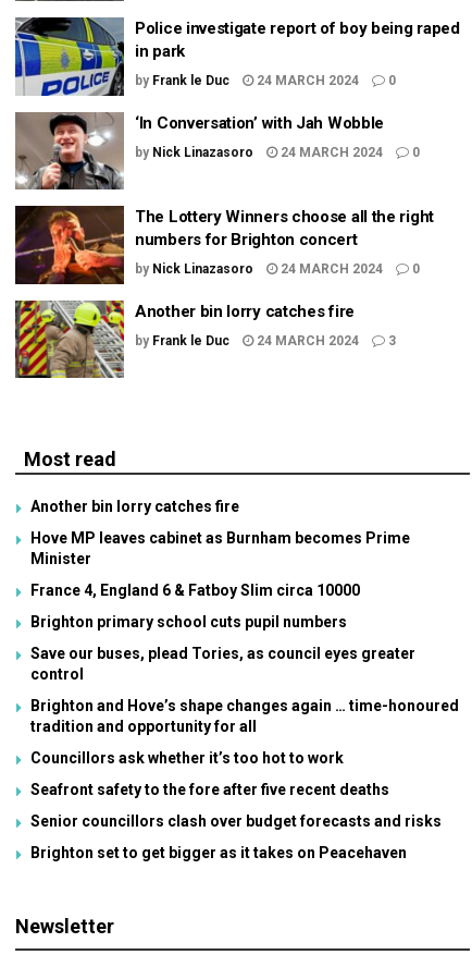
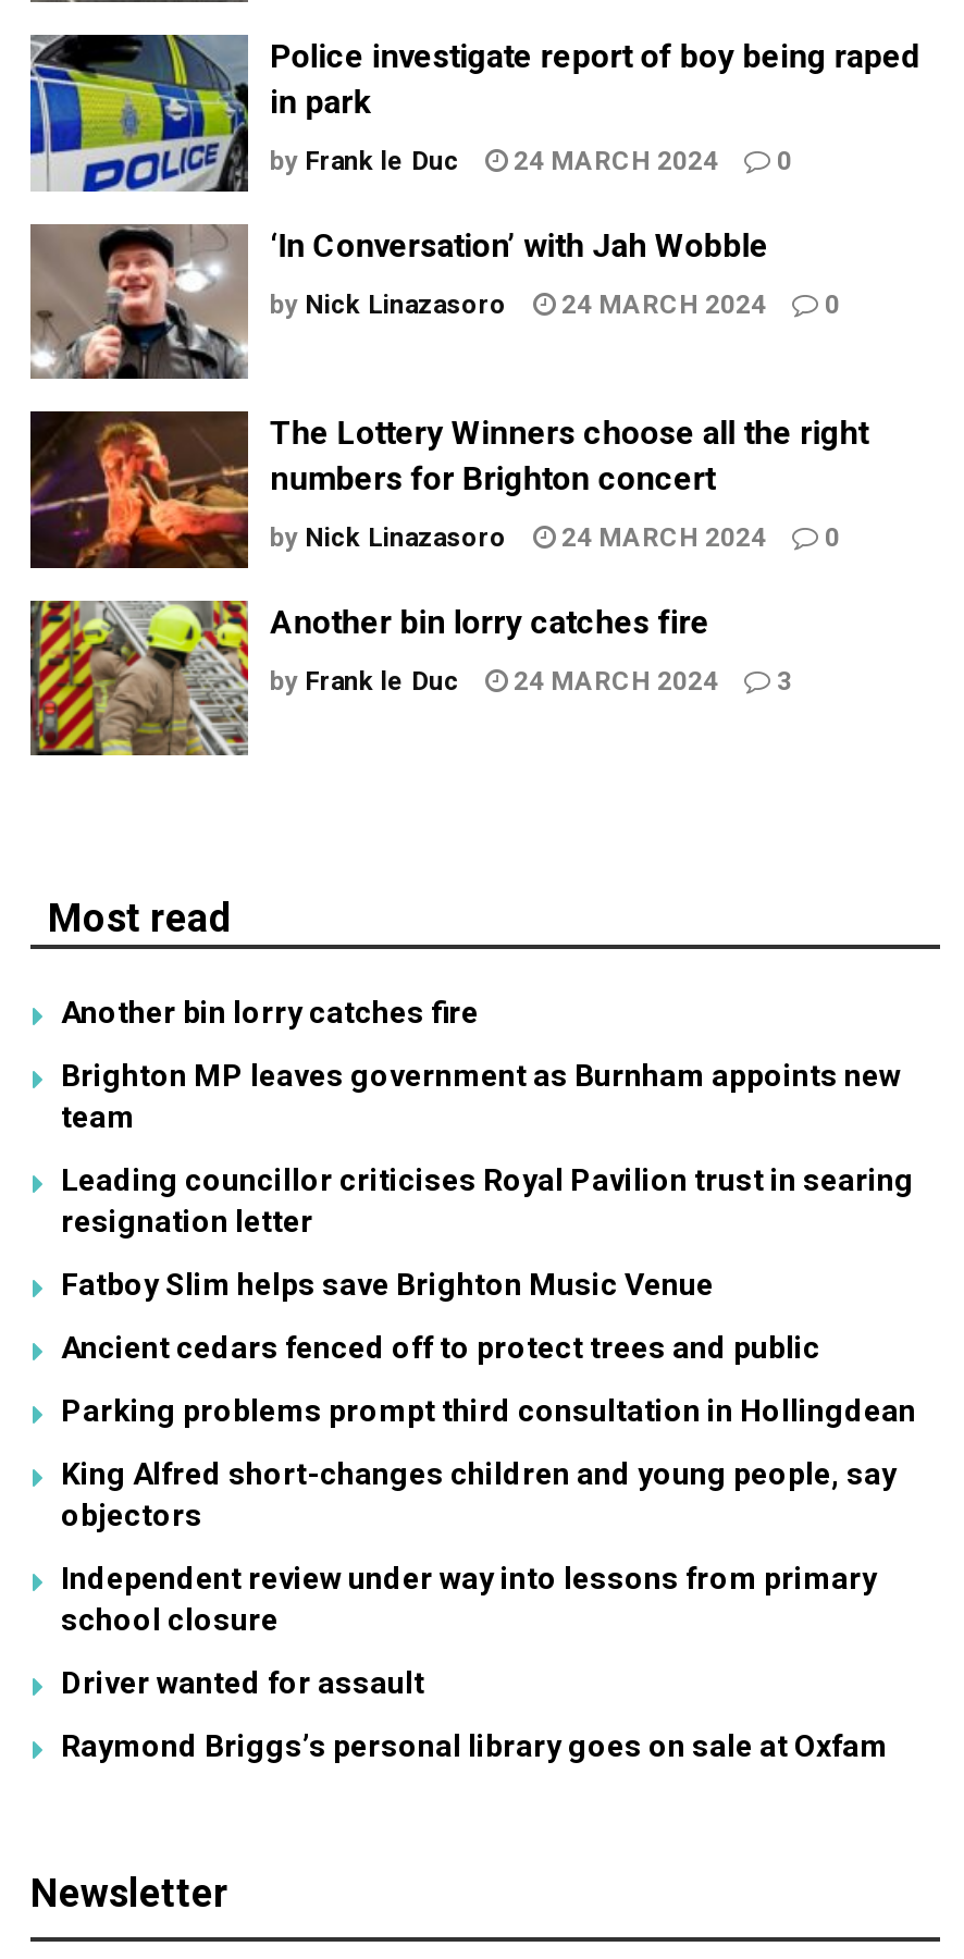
- Hove MP leaves cabinet as Burnham becomes Prime
- Minister
+ Brighton MP leaves government as Burnham appoints new
+ team

- France 4, England 6 & Fatboy Slim circa 10000
+ Leading councillor criticises Royal Pavilion trust in searing
+ resignation letter

- Brighton primary school cuts pupil numbers
+ Fatboy Slim helps save Brighton Music Venue

- Save our buses, plead Tories, as council eyes greater
- control
+ Ancient cedars fenced off to protect trees and public

- Brighton and Hove’s shape changes again … time-honoured
- tradition and opportunity for all
+ Parking problems prompt third consultation in Hollingdean

- Councillors ask whether it’s too hot to work
+ King Alfred short-changes children and young people, say
+ objectors

- Seafront safety to the fore after five recent deaths
+ Independent review under way into lessons from primary
+ school closure

- Senior councillors clash over budget forecasts and risks
+ Driver wanted for assault

- Brighton set to get bigger as it takes on Peacehaven
+ Raymond Briggs’s personal library goes on sale at Oxfam
